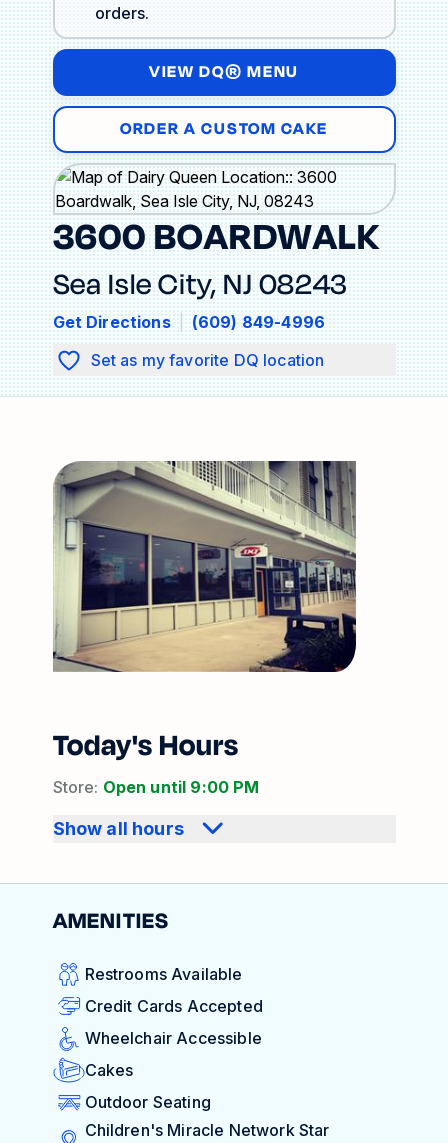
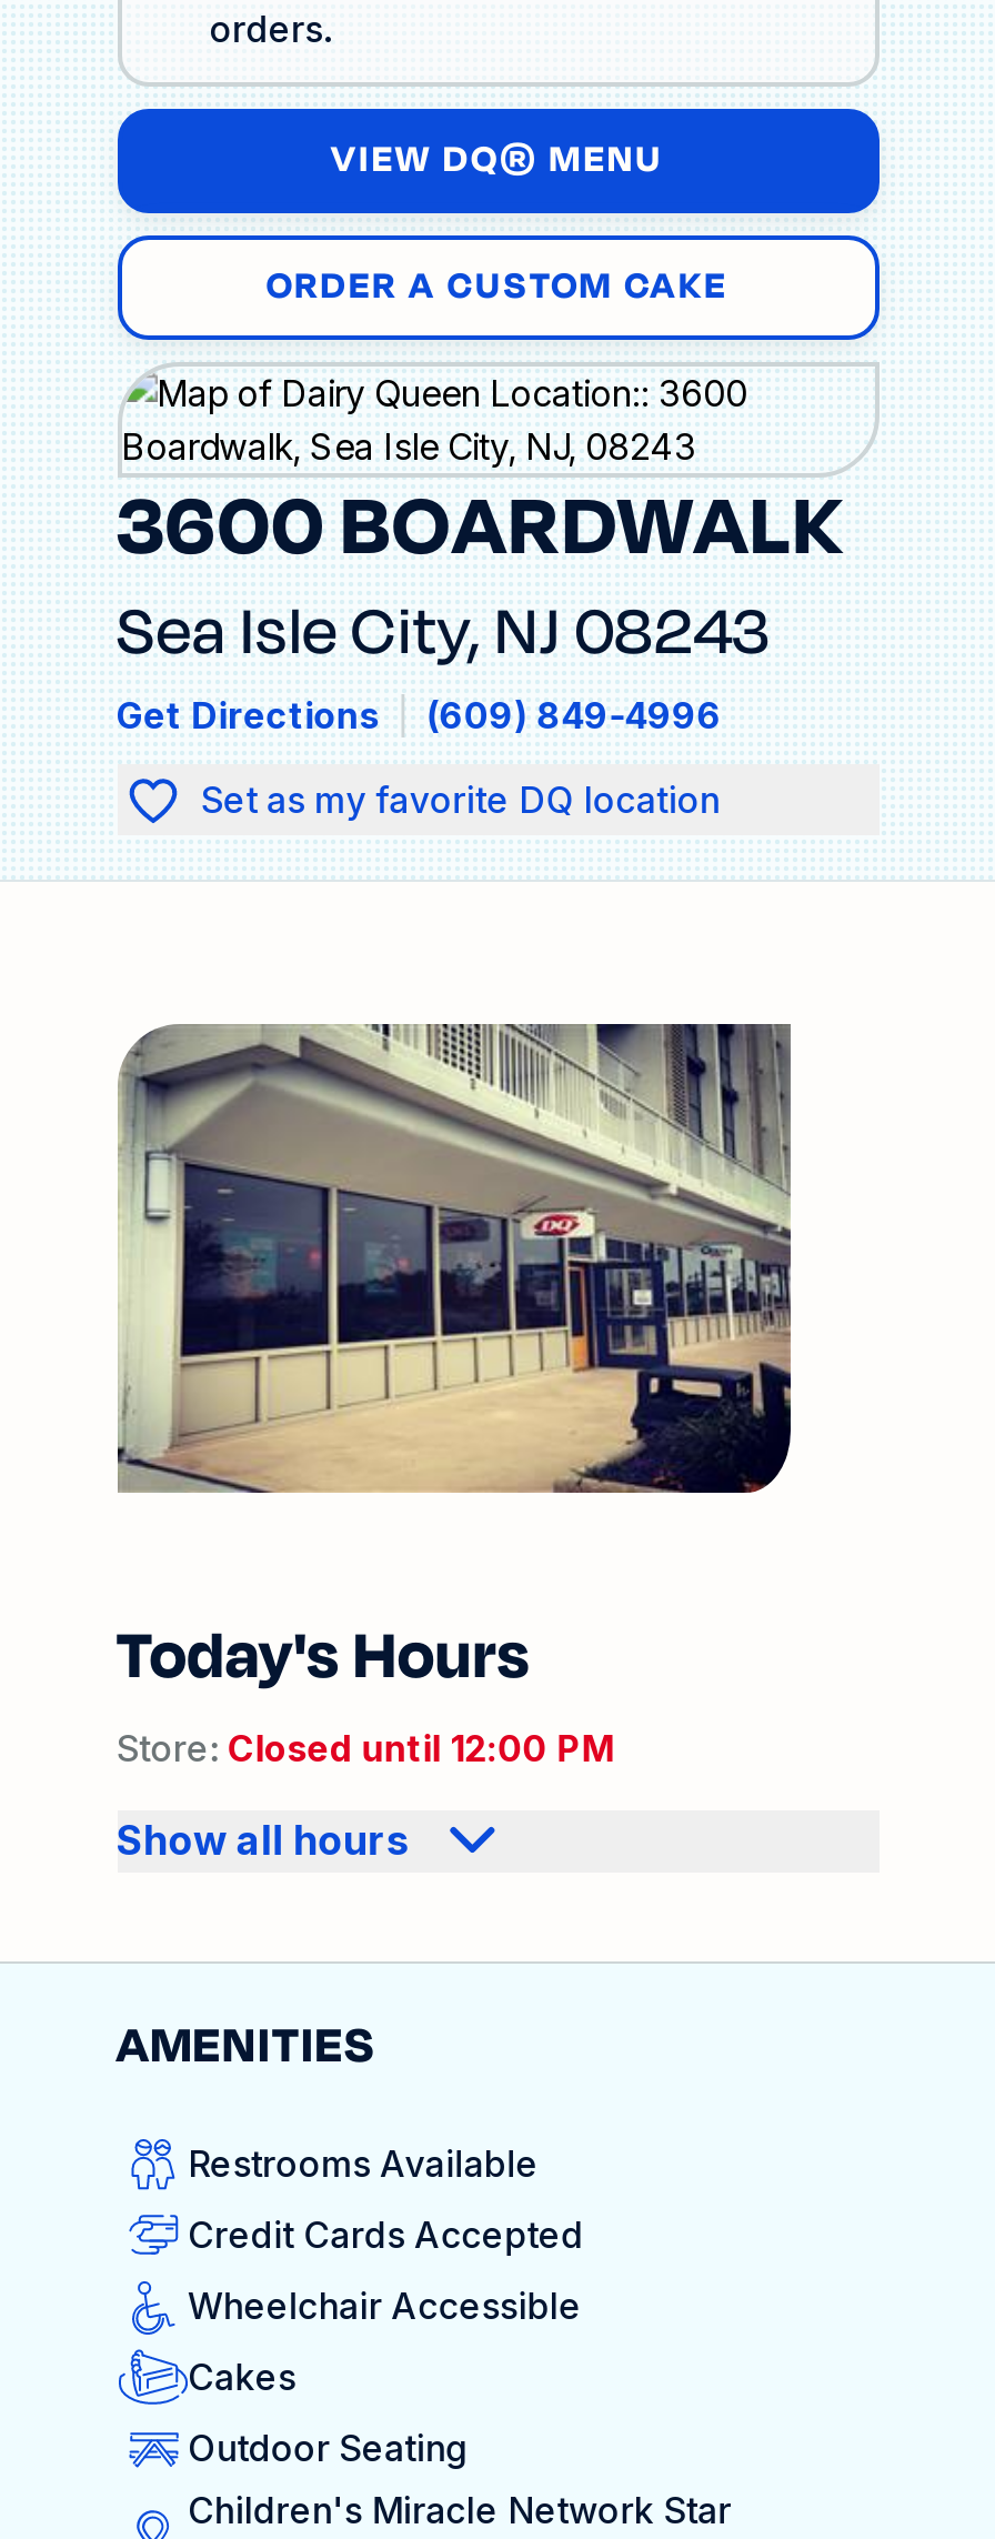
- Store: Open until 9:00 PM
+ Store: Closed until 12:00 PM
